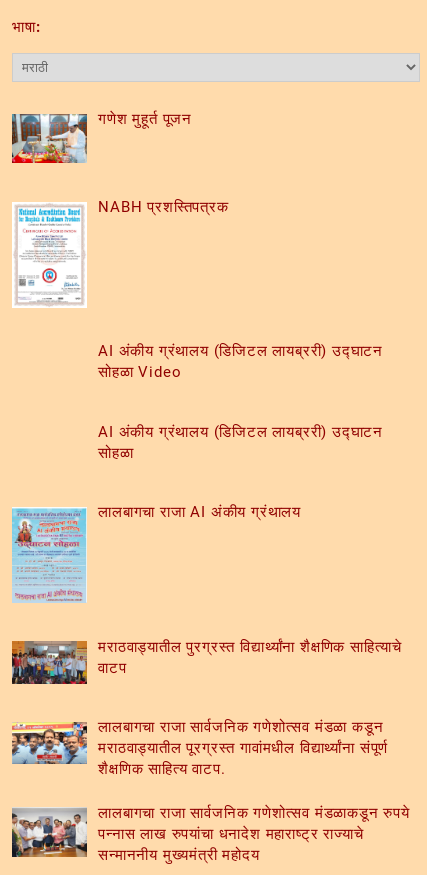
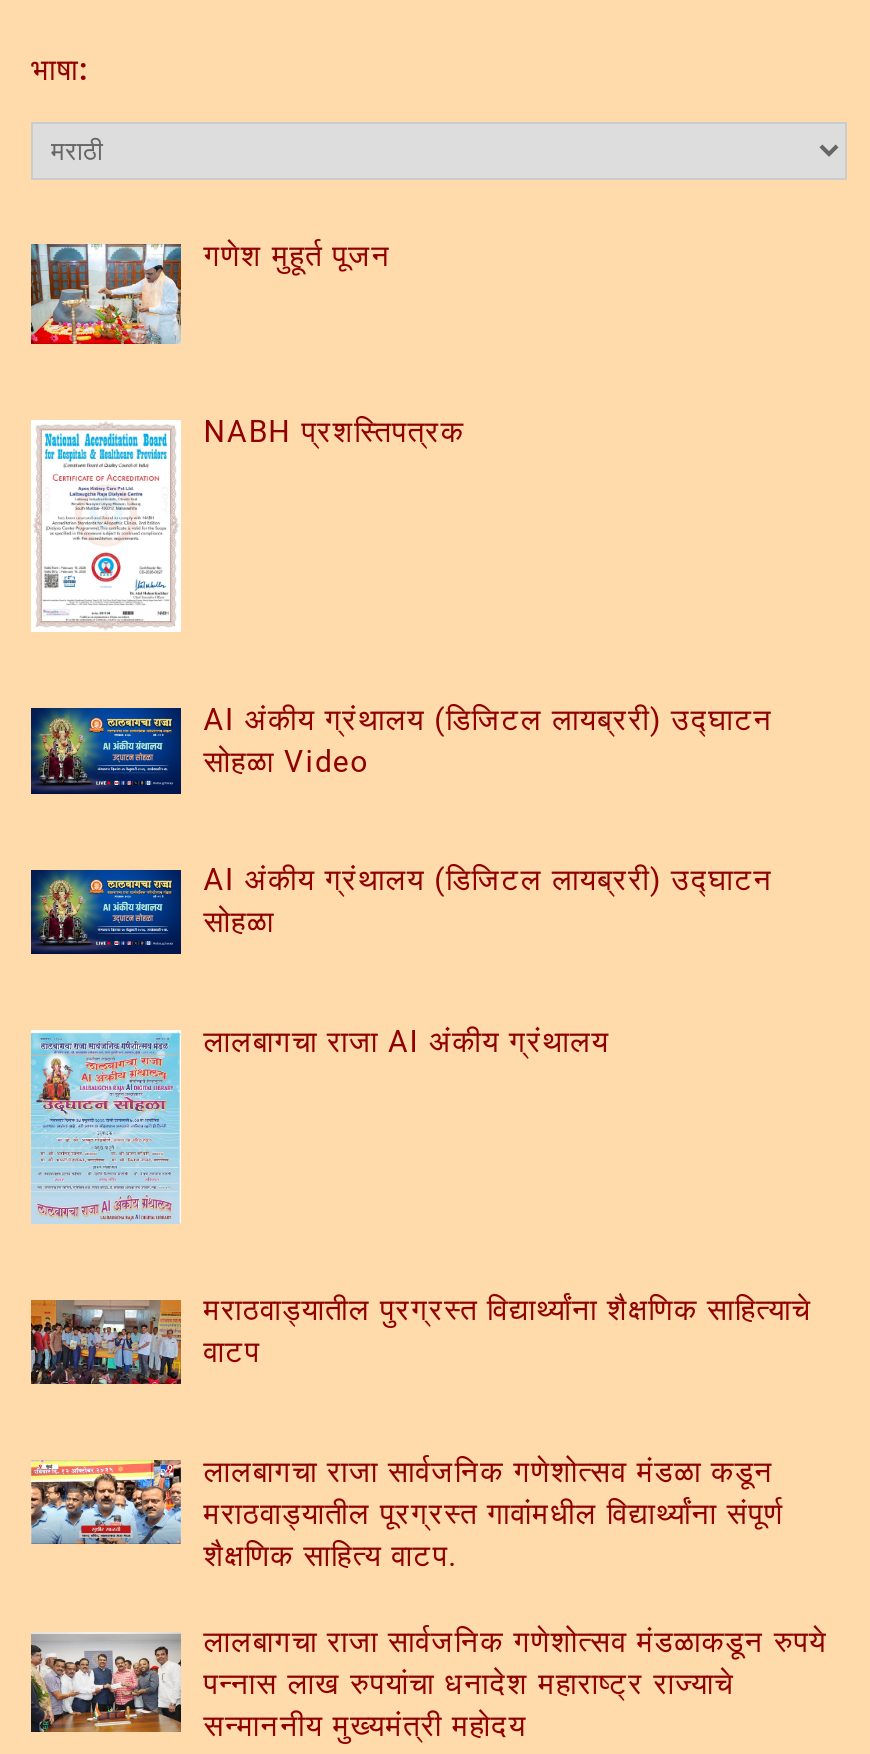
+ [image]

+ [image]
